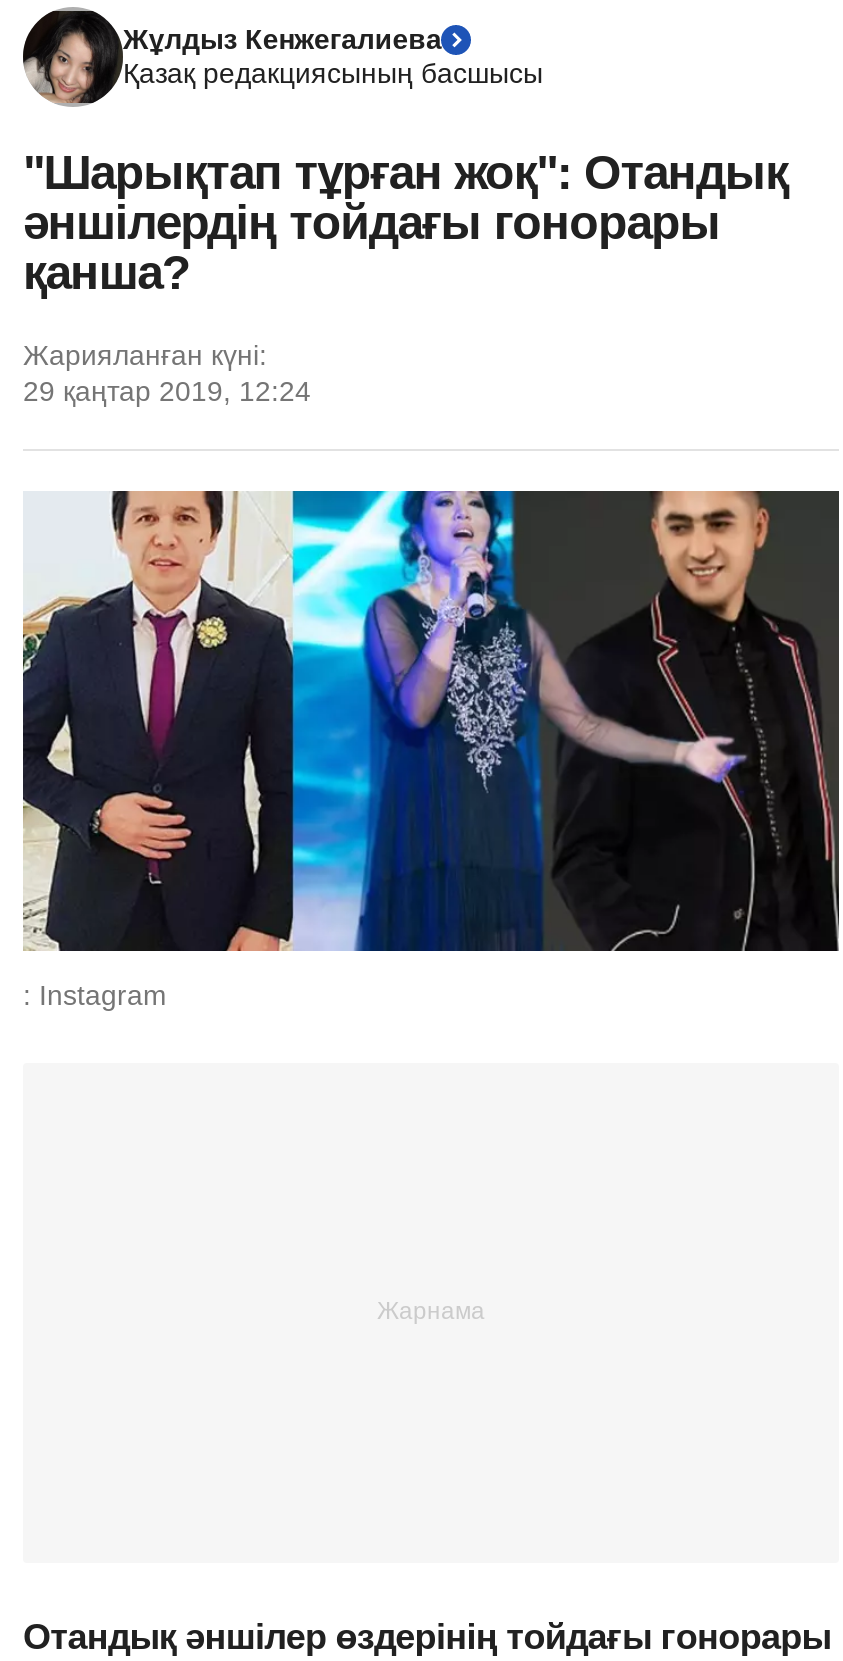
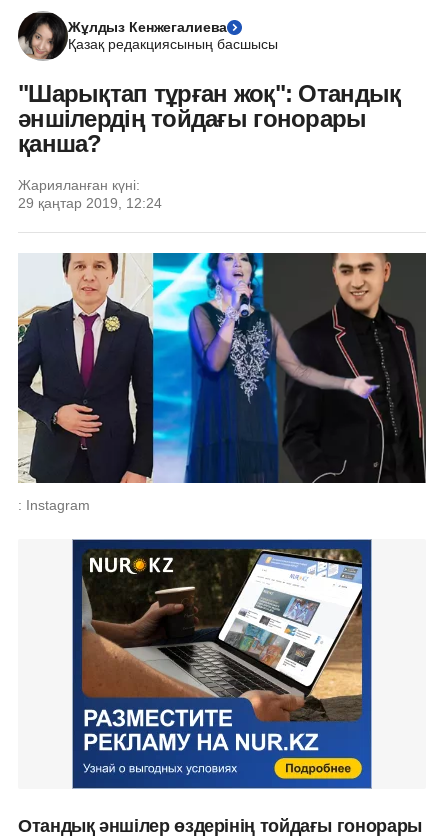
+ [image]
